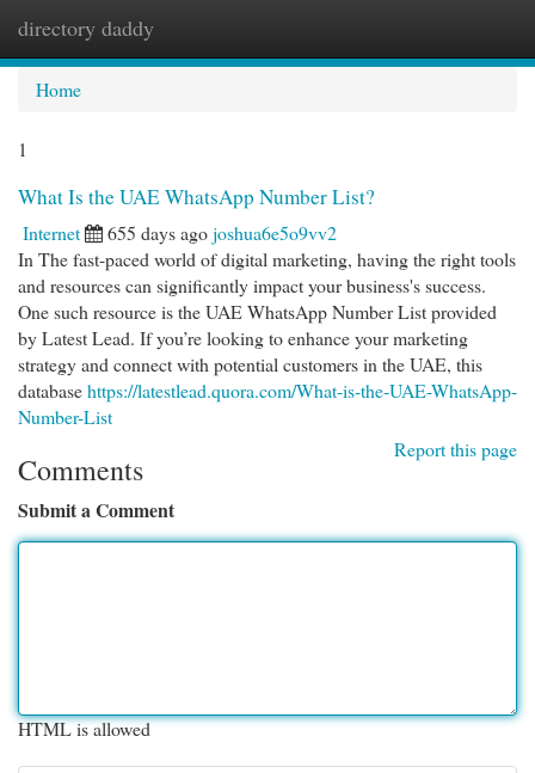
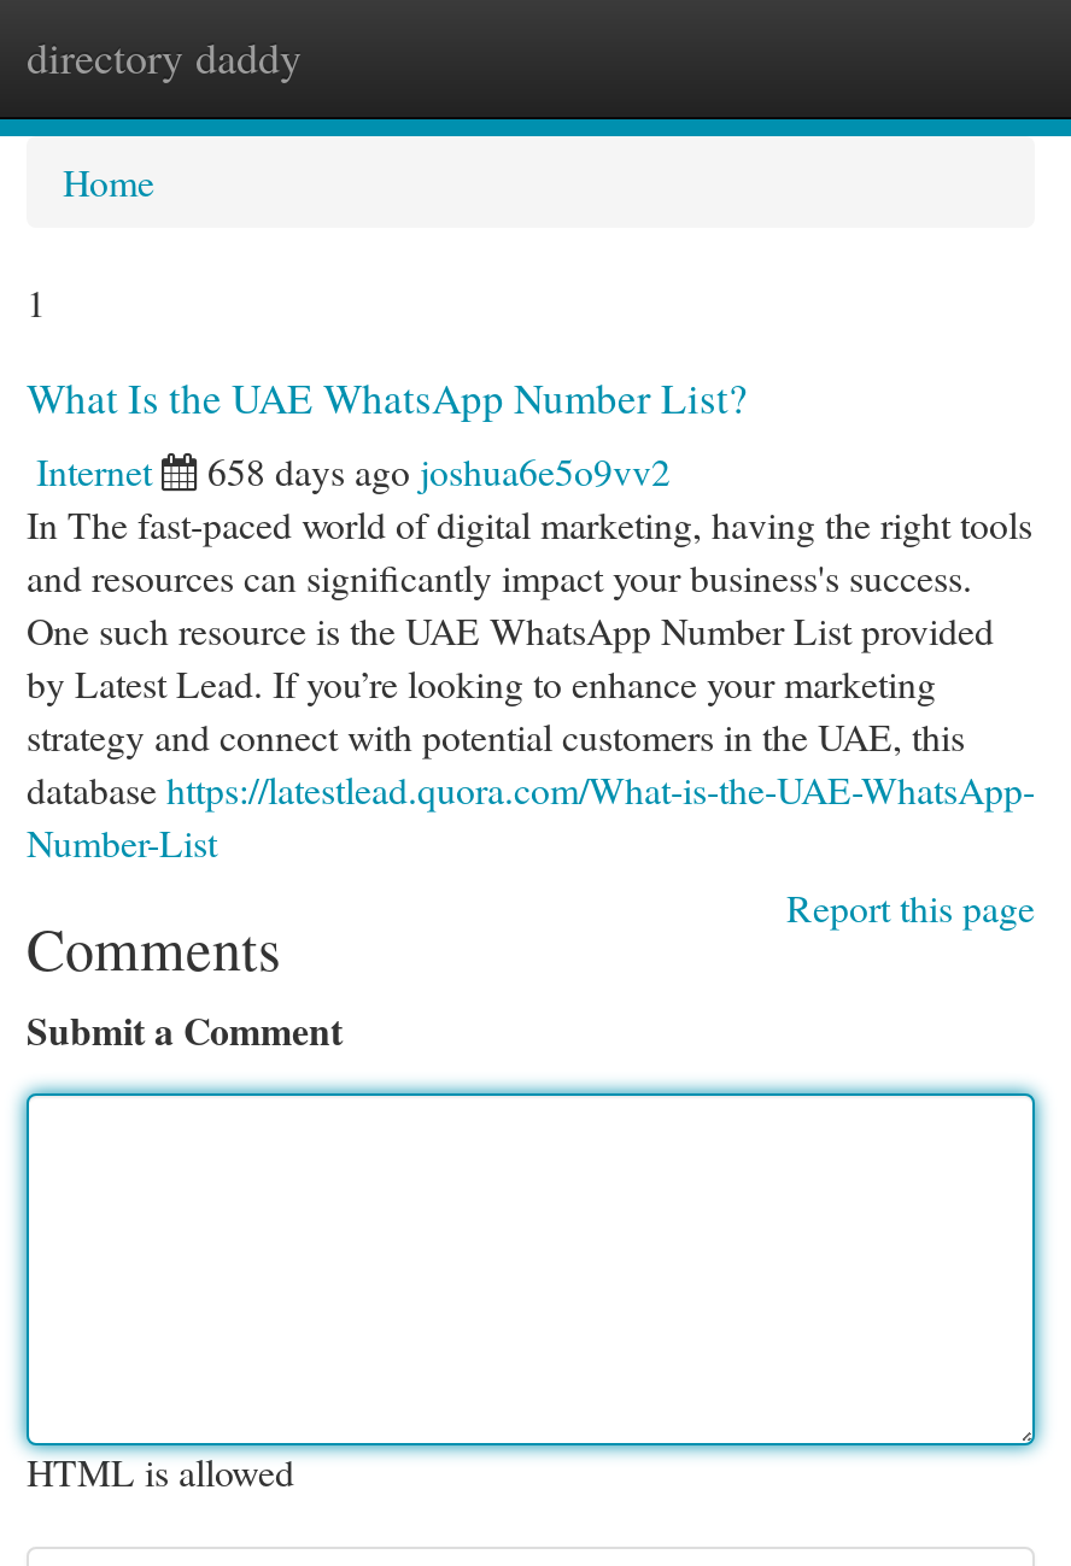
- 655 days ago joshua6e5o9vv2
+ 658 days ago joshua6e5o9vv2
